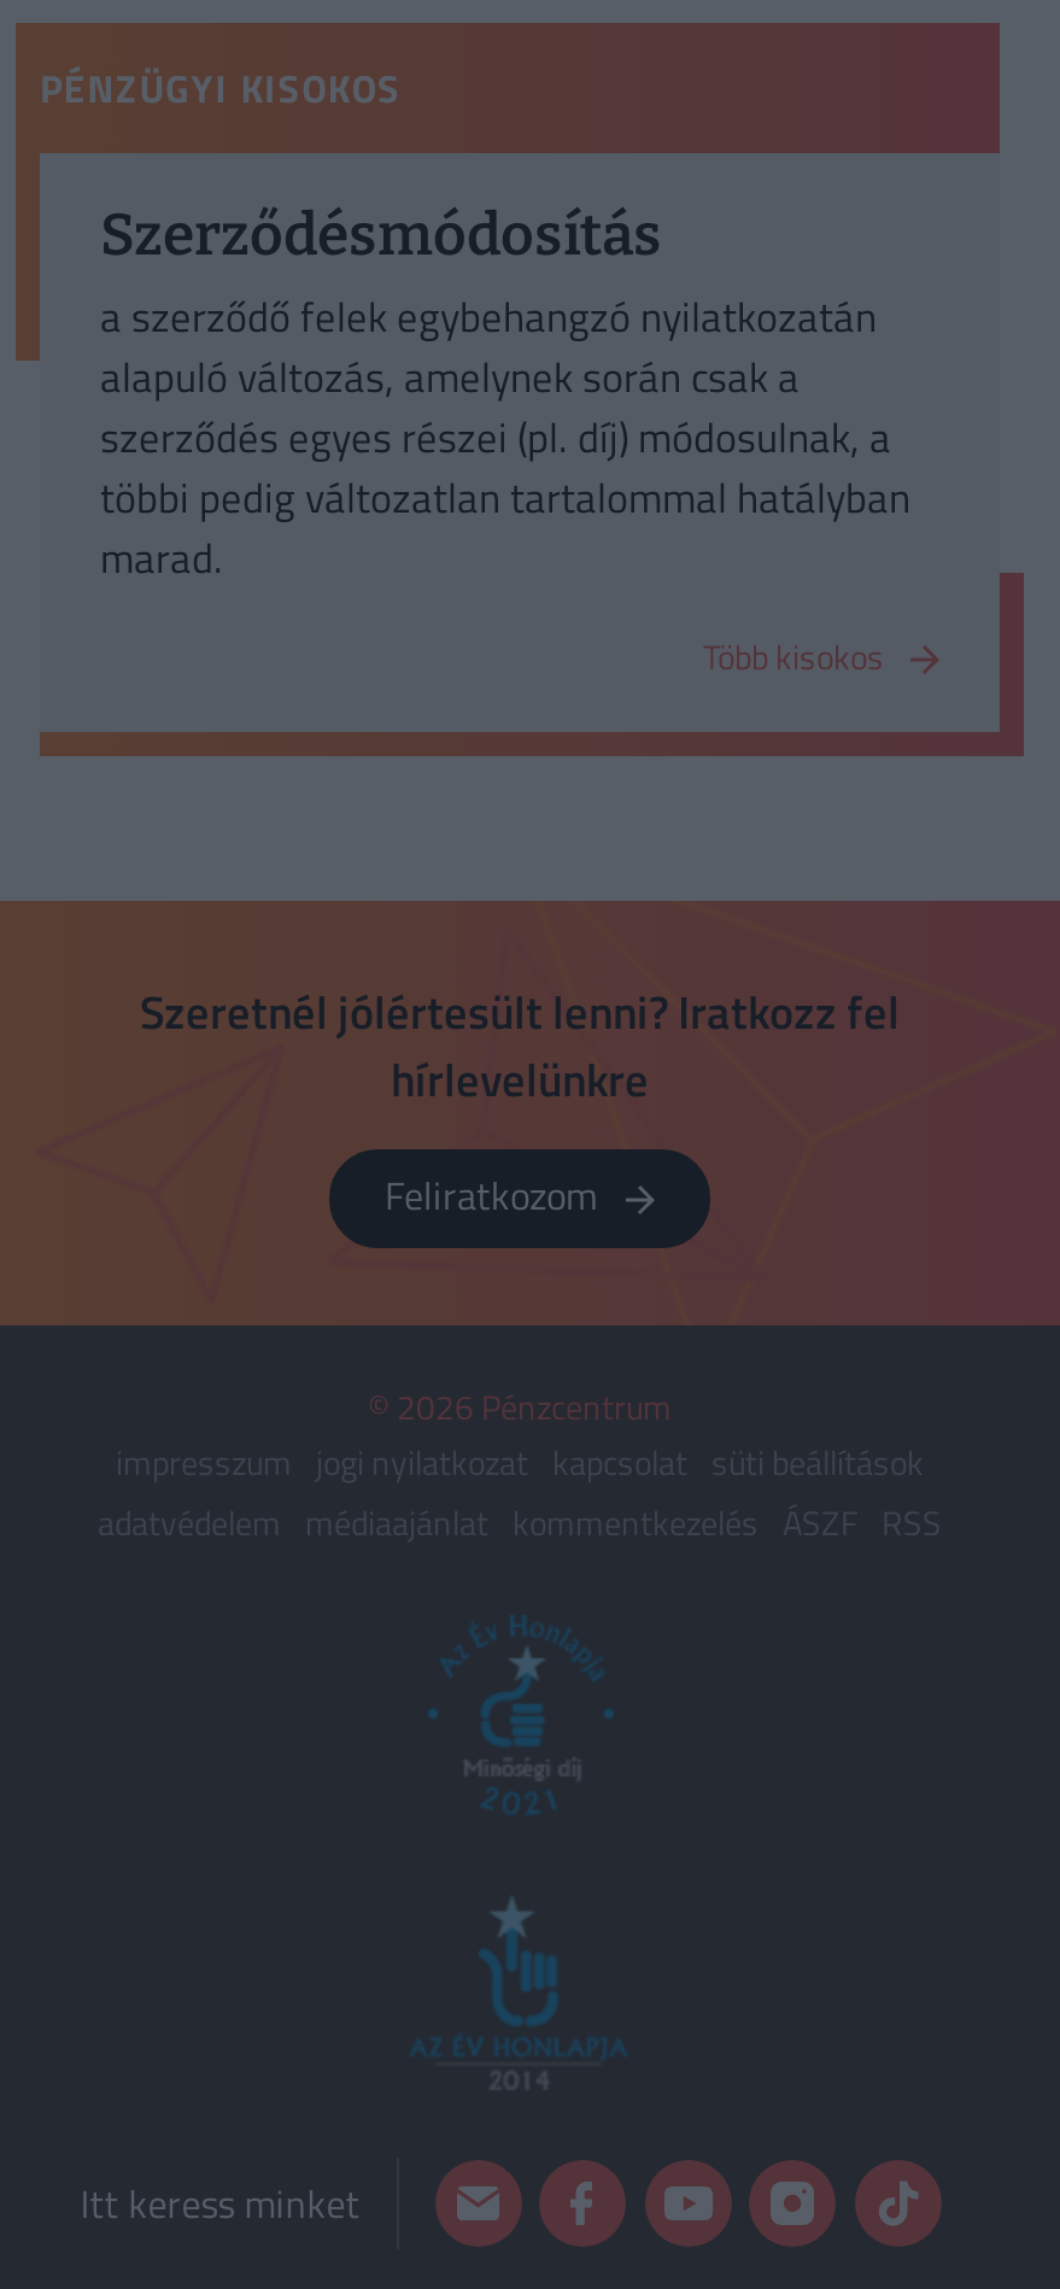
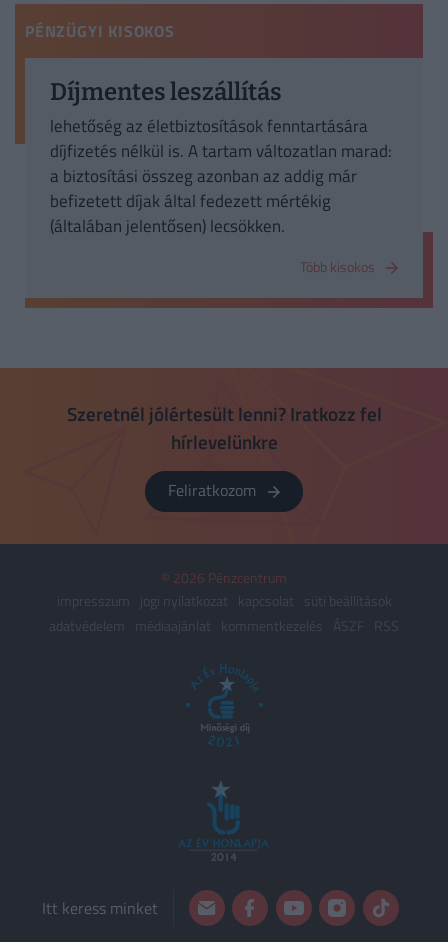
- Szerződésmódosítás
- a szerződő felek egybehangzó nyilatkozatán
- alapuló változás, amelynek során csak a
- szerződés egyes részei (pl. díj) módosulnak, a
- többi pedig változatlan tartalommal hatályban
- marad.
+ Díjmentes leszállítás
+ lehetőség az életbiztosítások fenntartására
+ díjfizetés nélkül is. A tartam változatlan marad:
+ a biztosítási összeg azonban az addig már
+ befizetett díjak által fedezett mértékig
+ (általában jelentősen) lecsökken.
